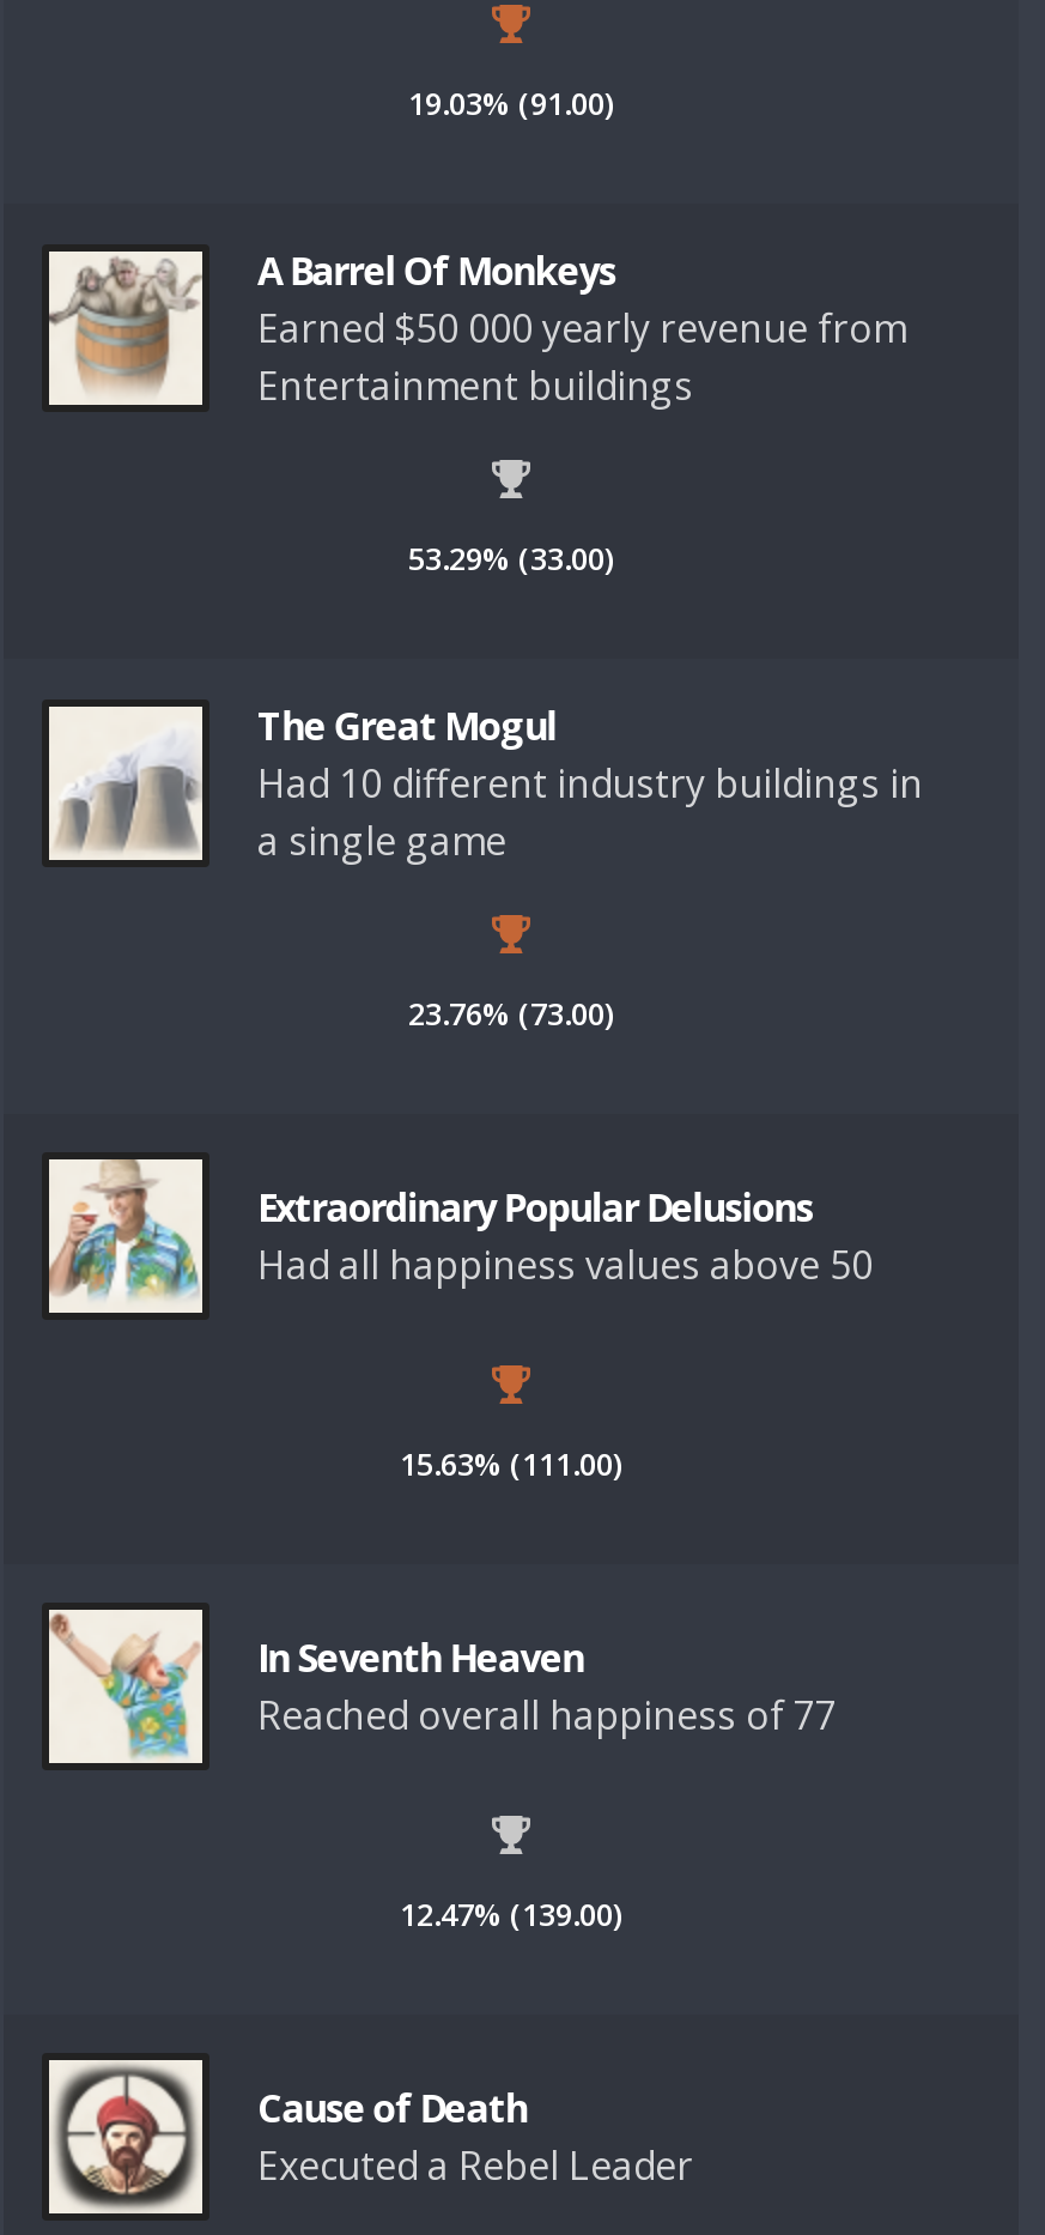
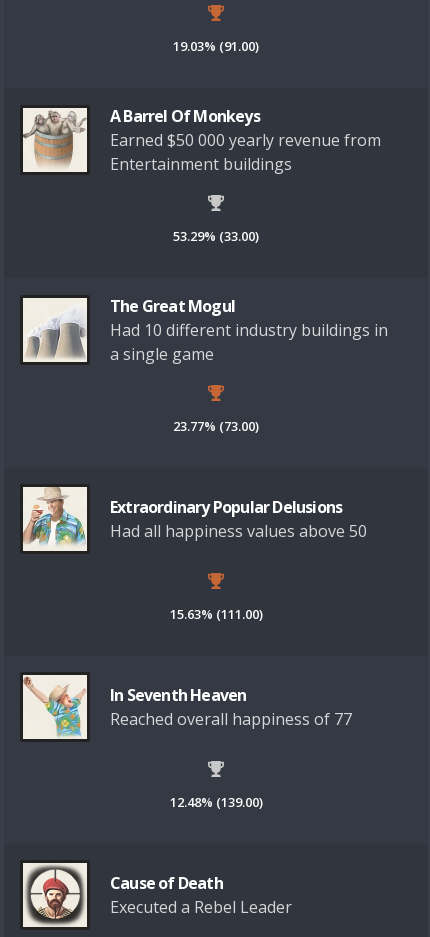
- 23.76% (73.00)
+ 23.77% (73.00)

- 12.47% (139.00)
+ 12.48% (139.00)
